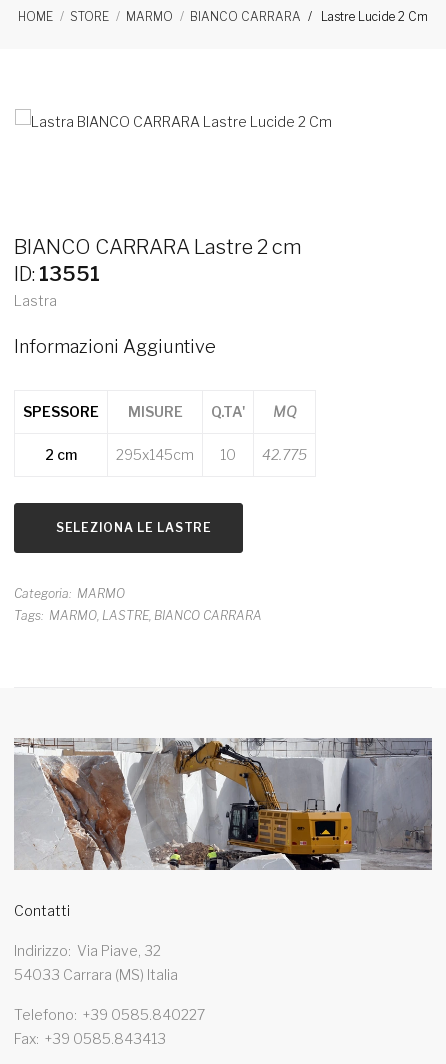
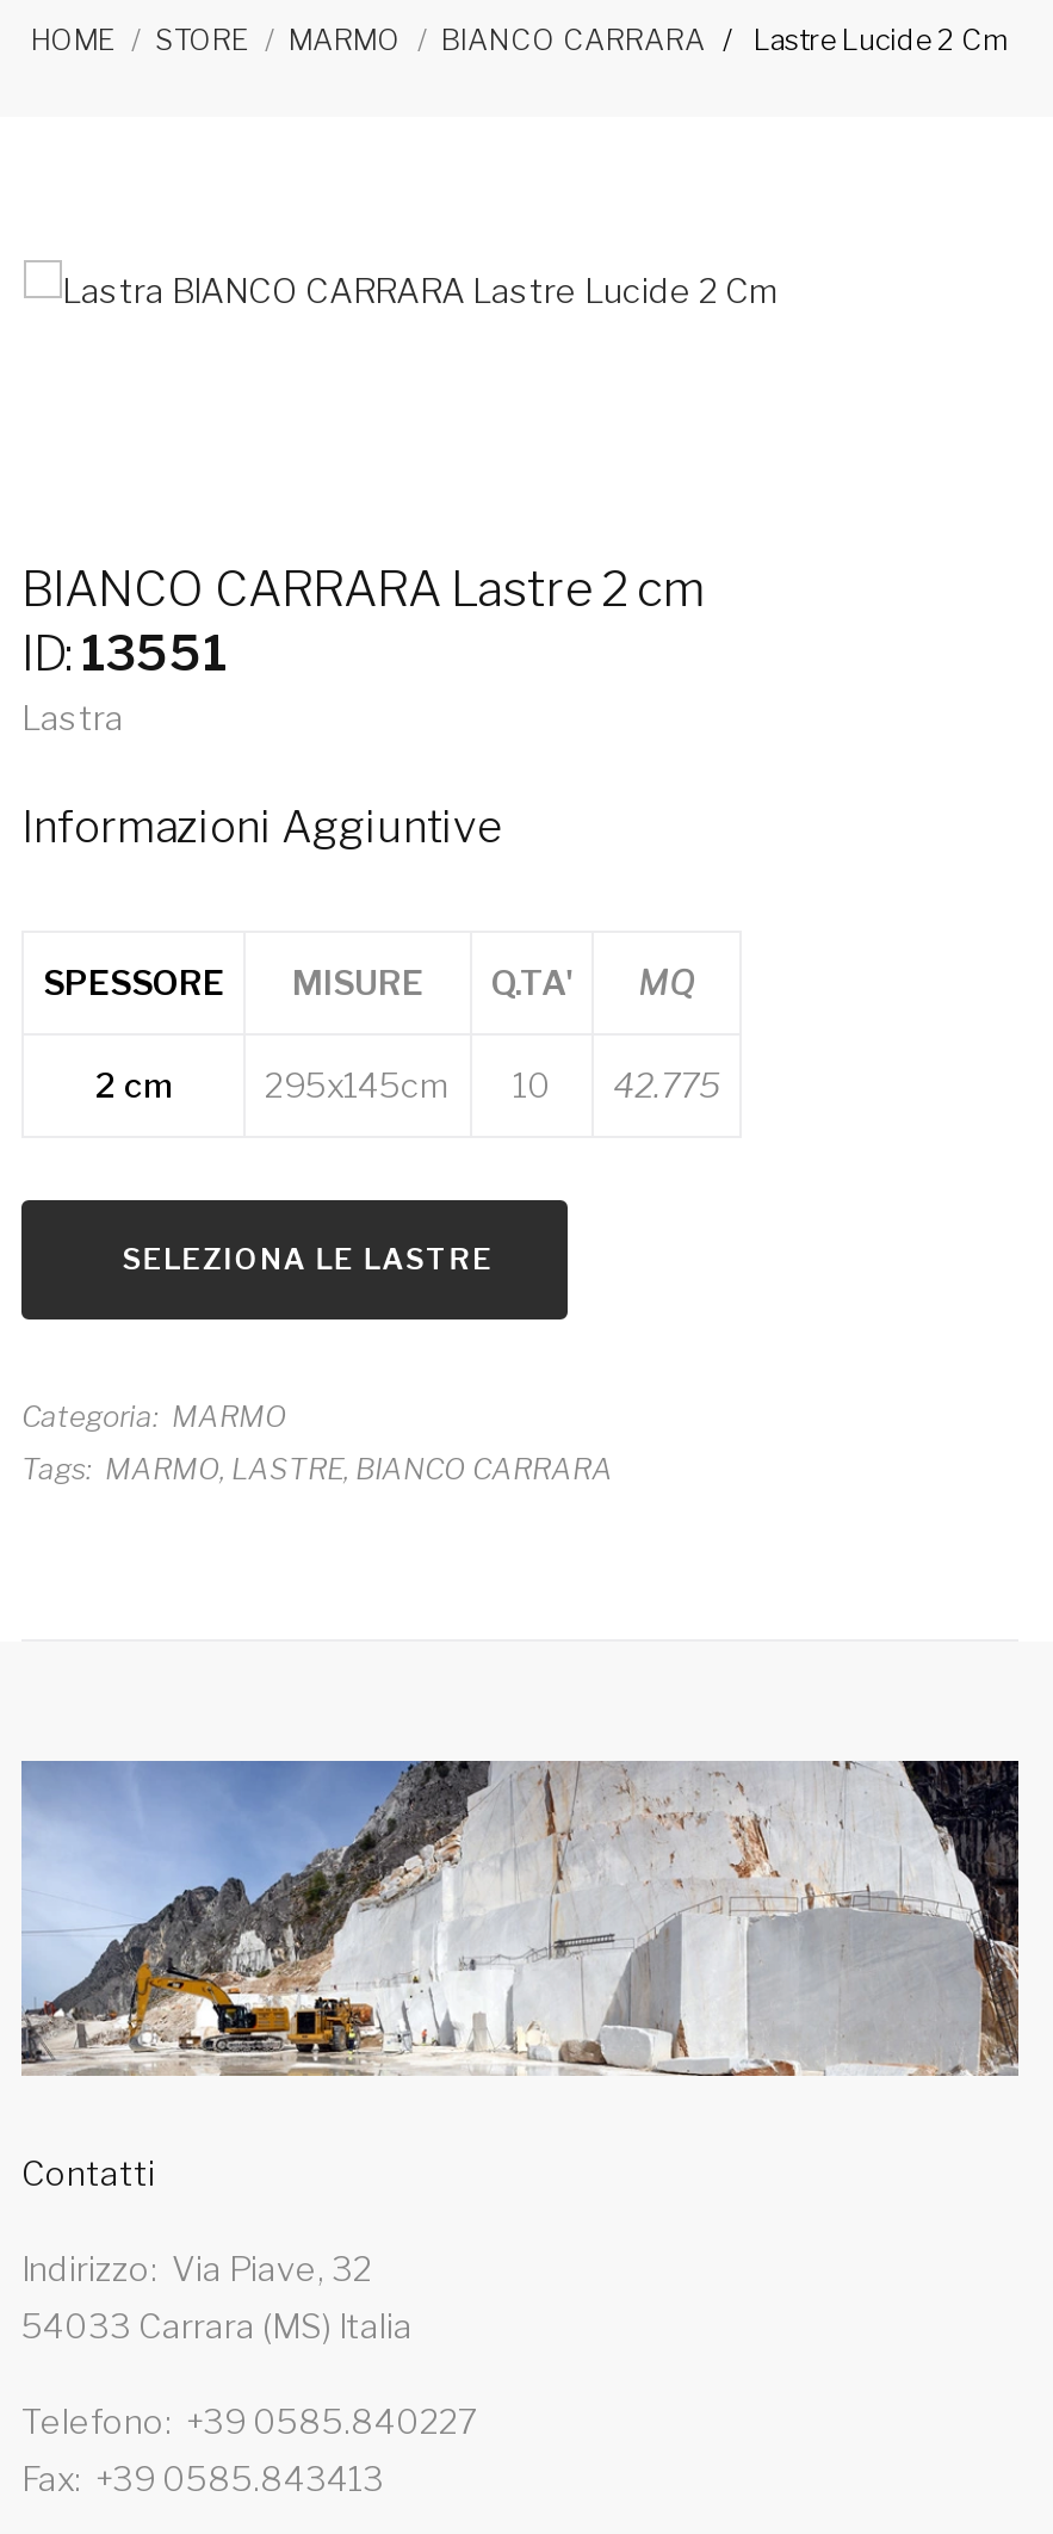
- [image]
+ [image]
